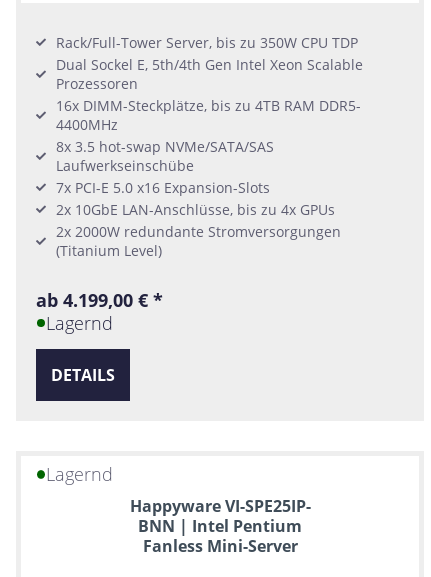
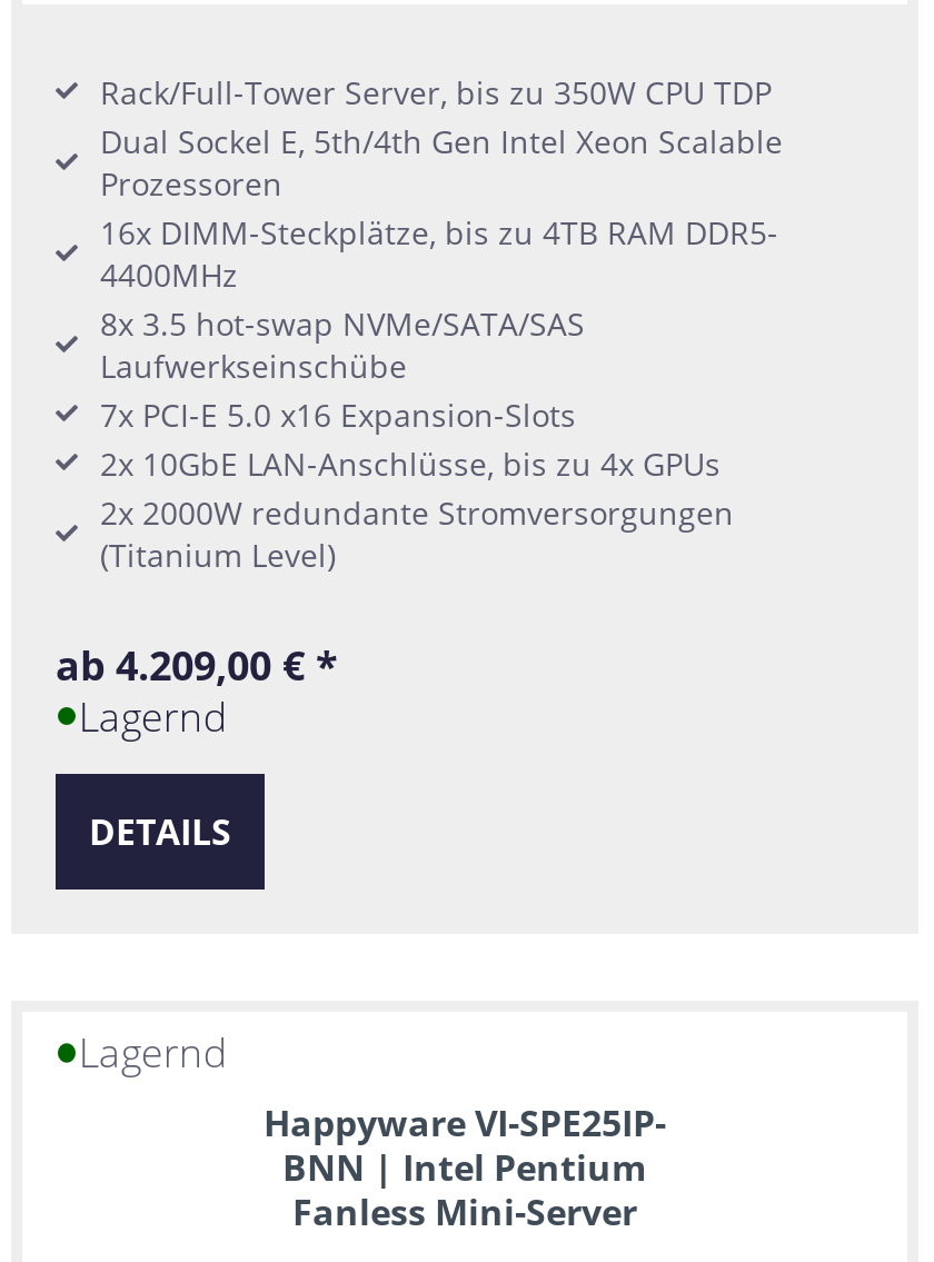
- ab 4.199,00 € *
+ ab 4.209,00 € *
